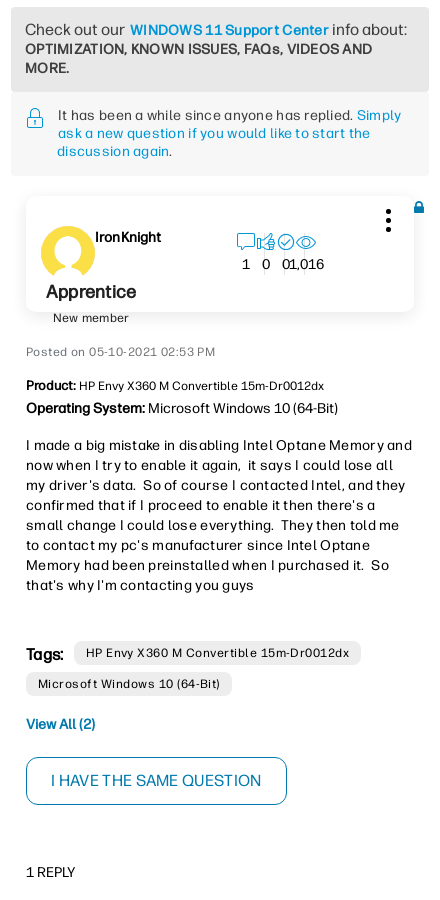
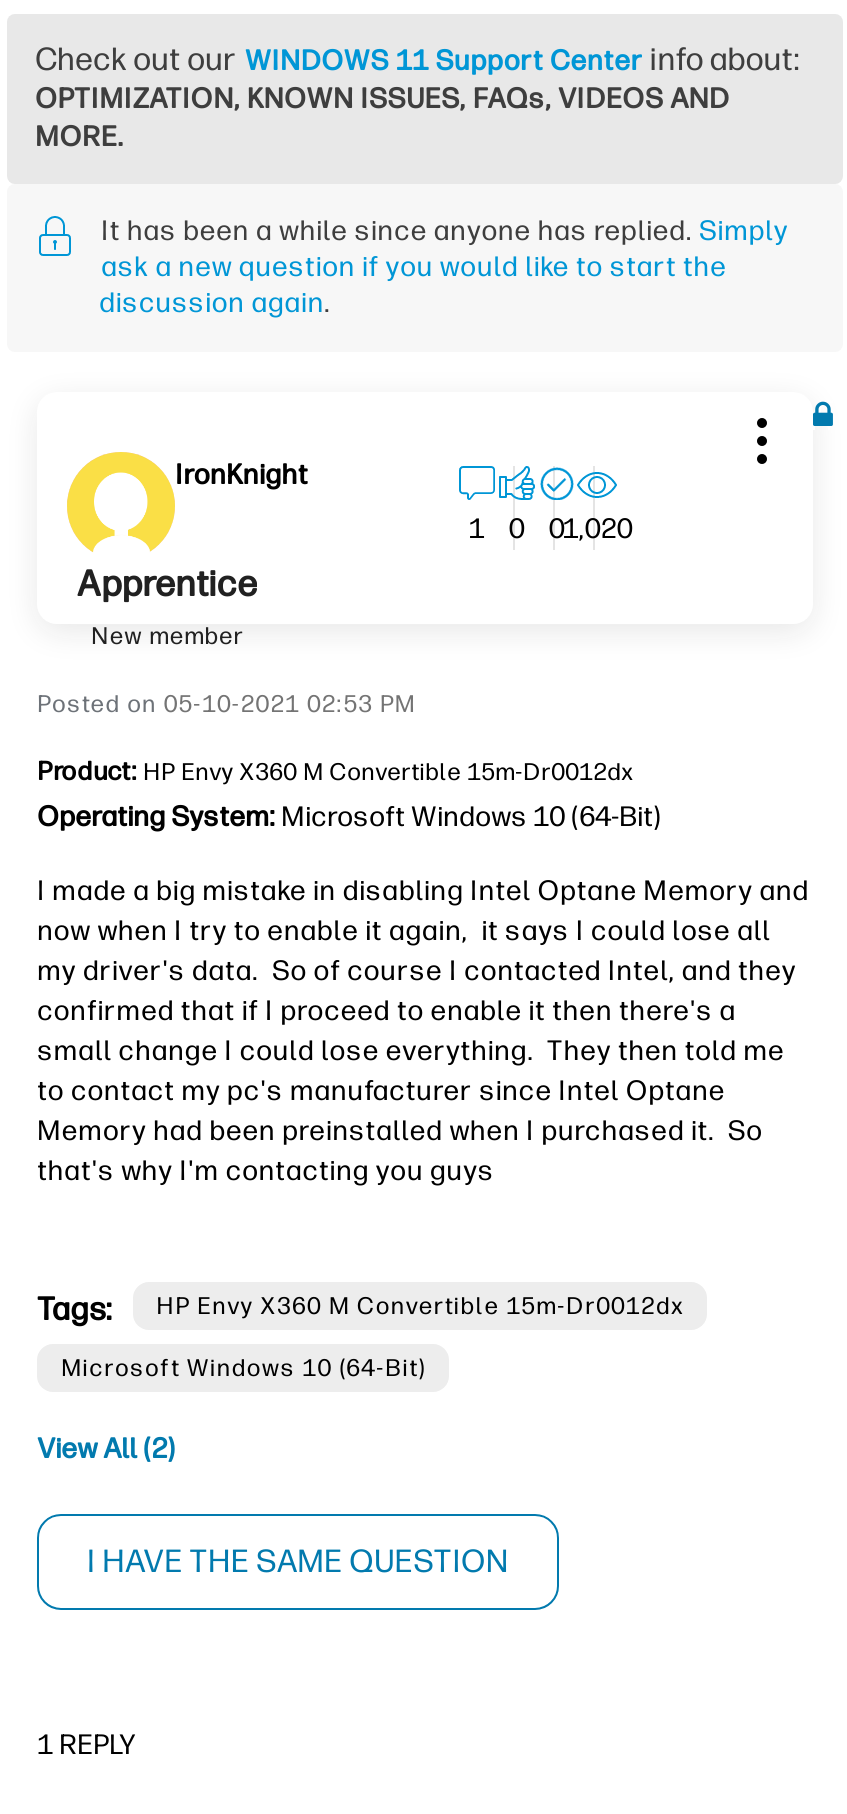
- 1 0 01,016
+ 1 0 01,020
